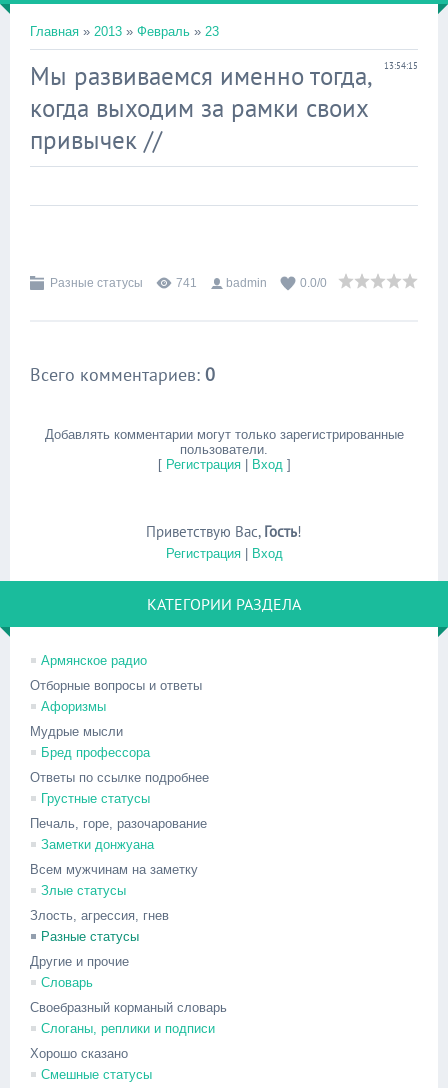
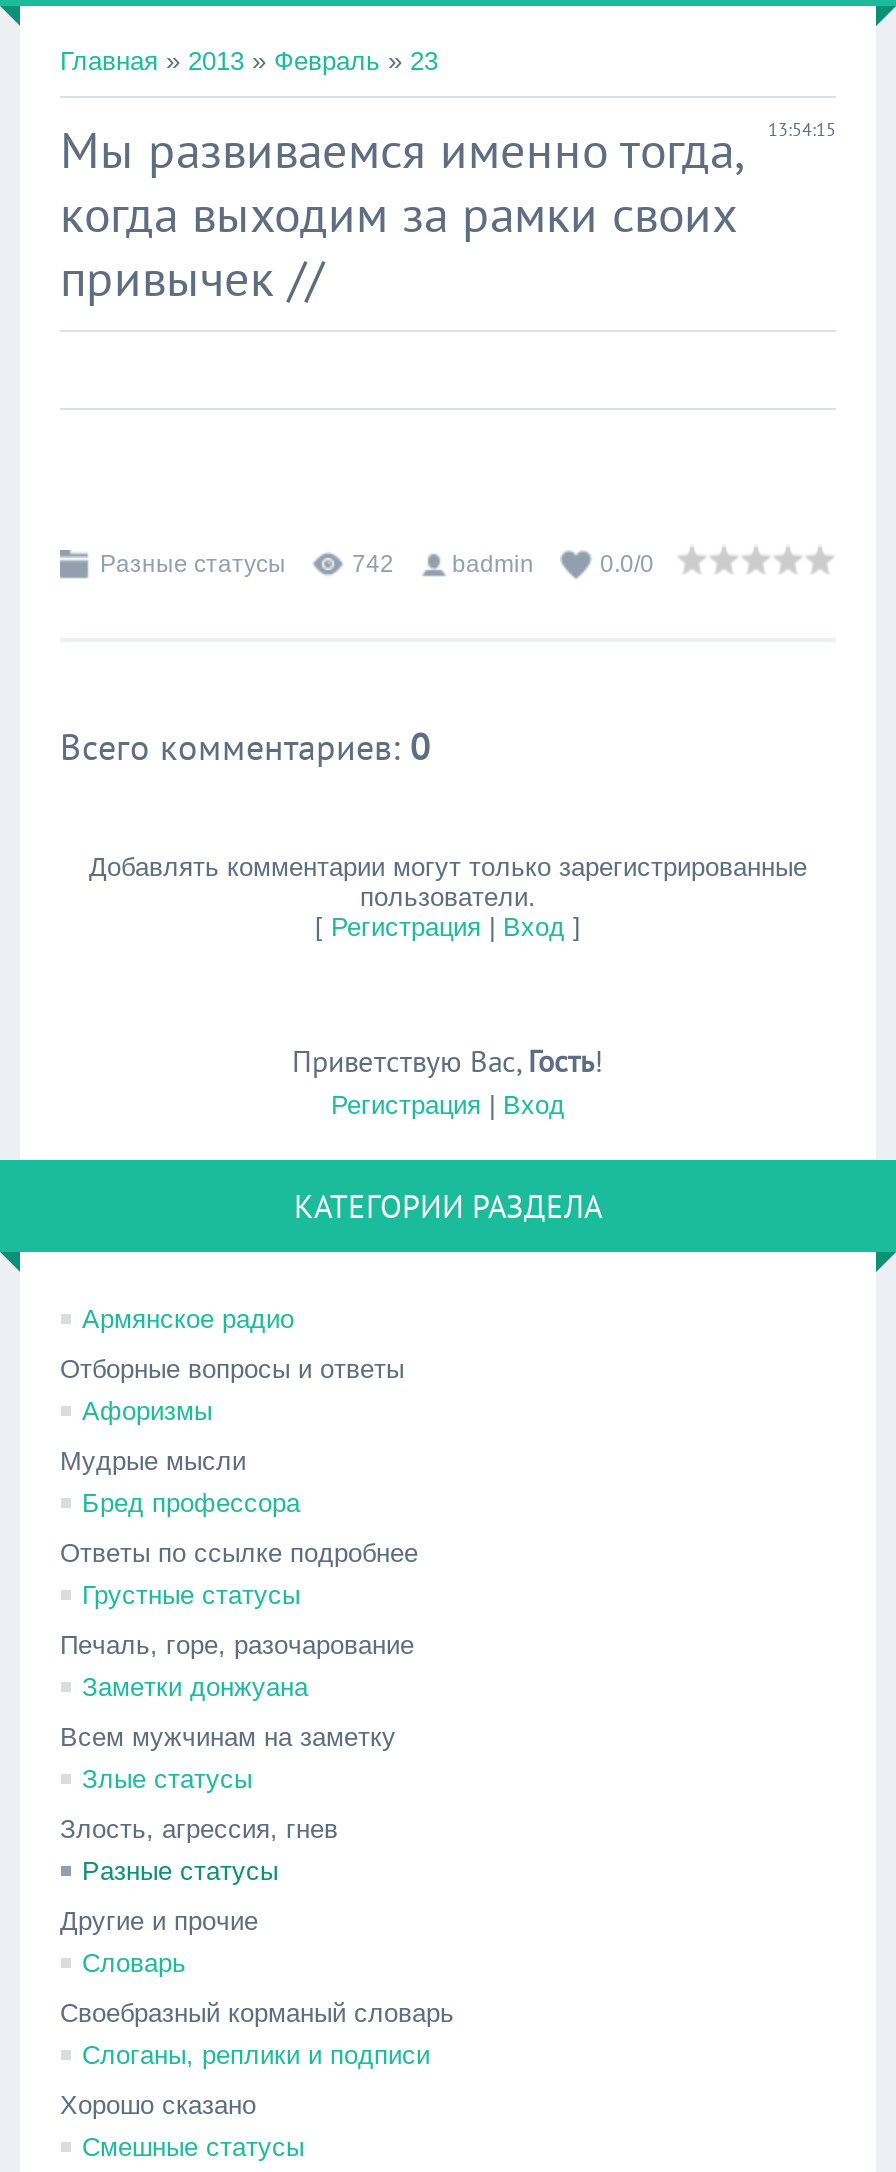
- 741
+ 742
